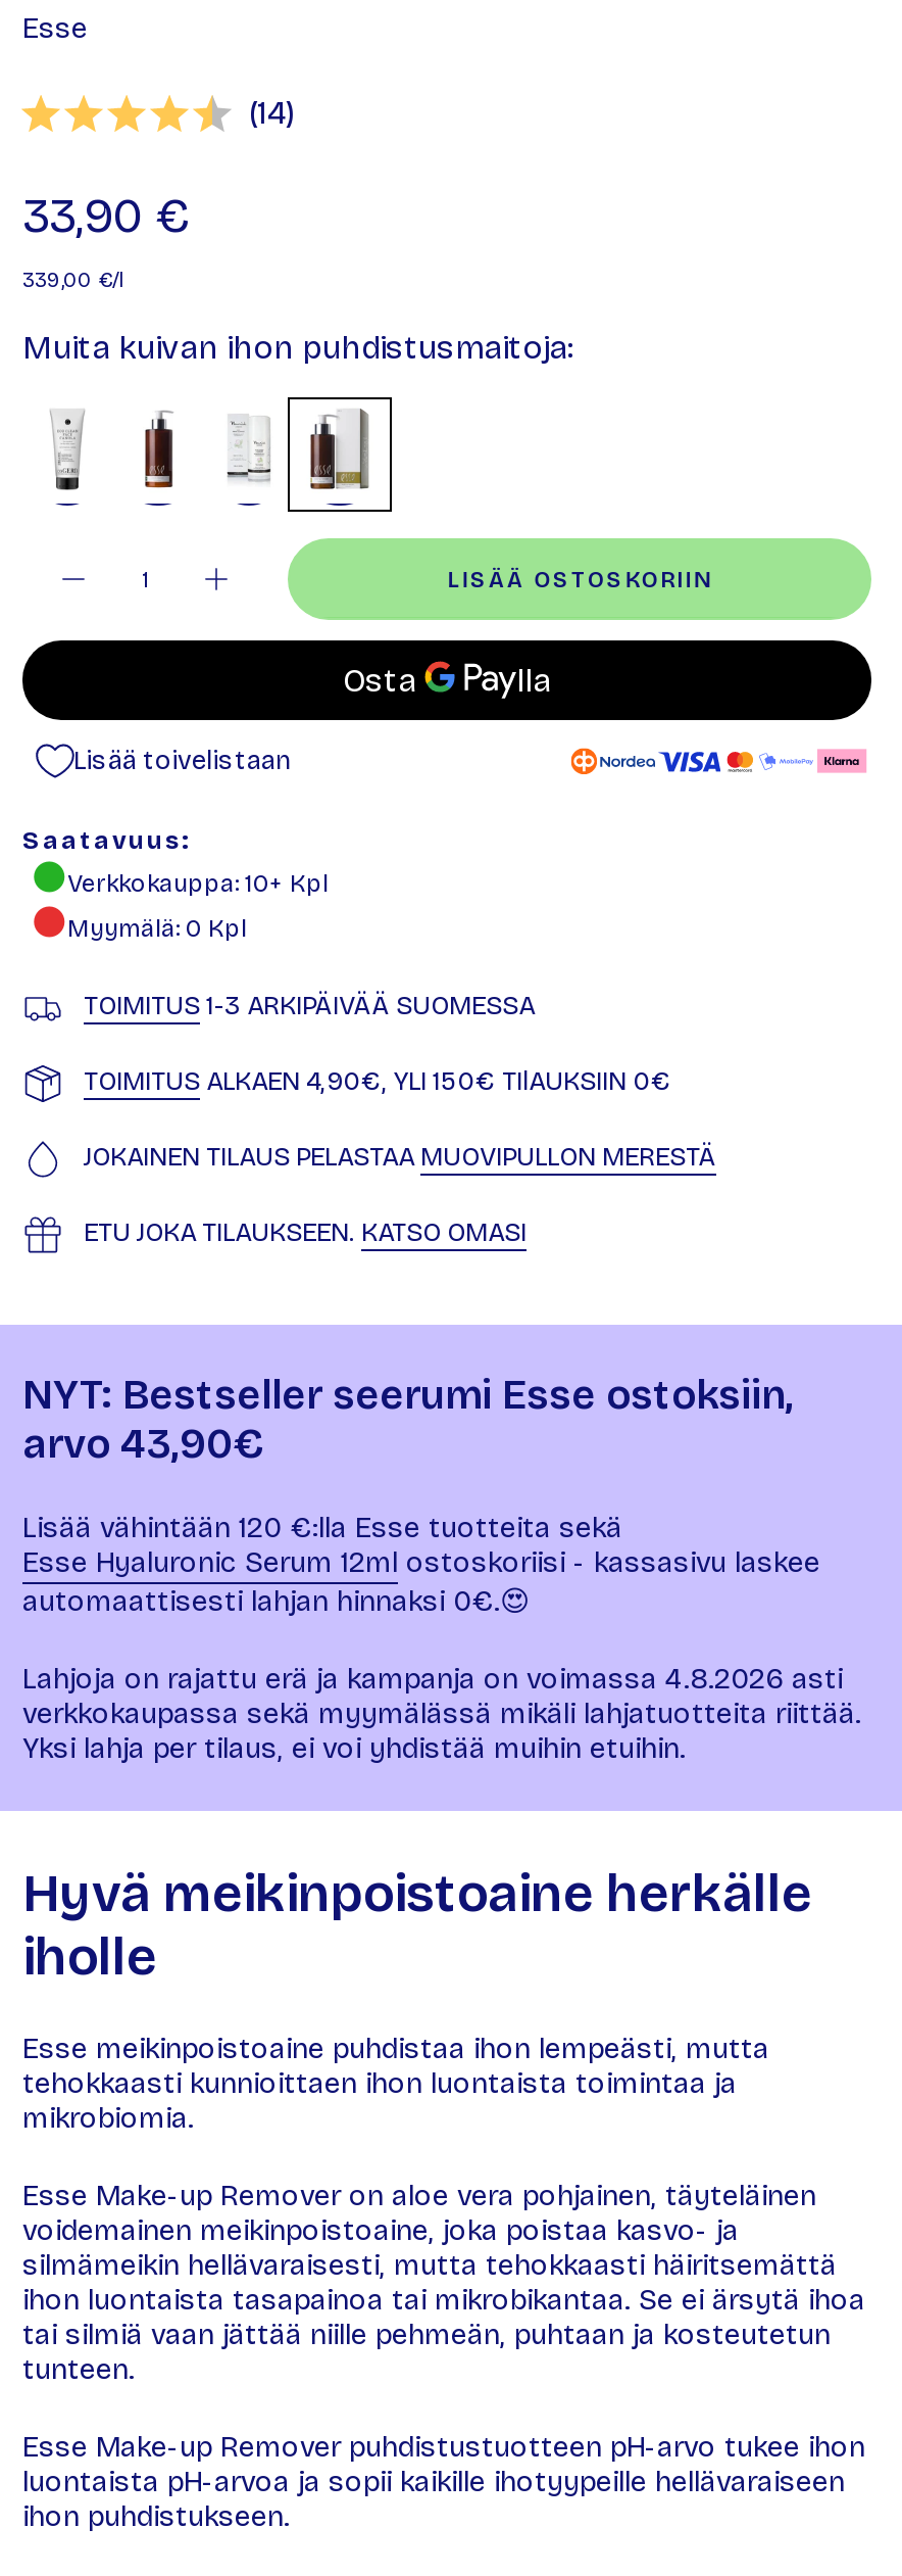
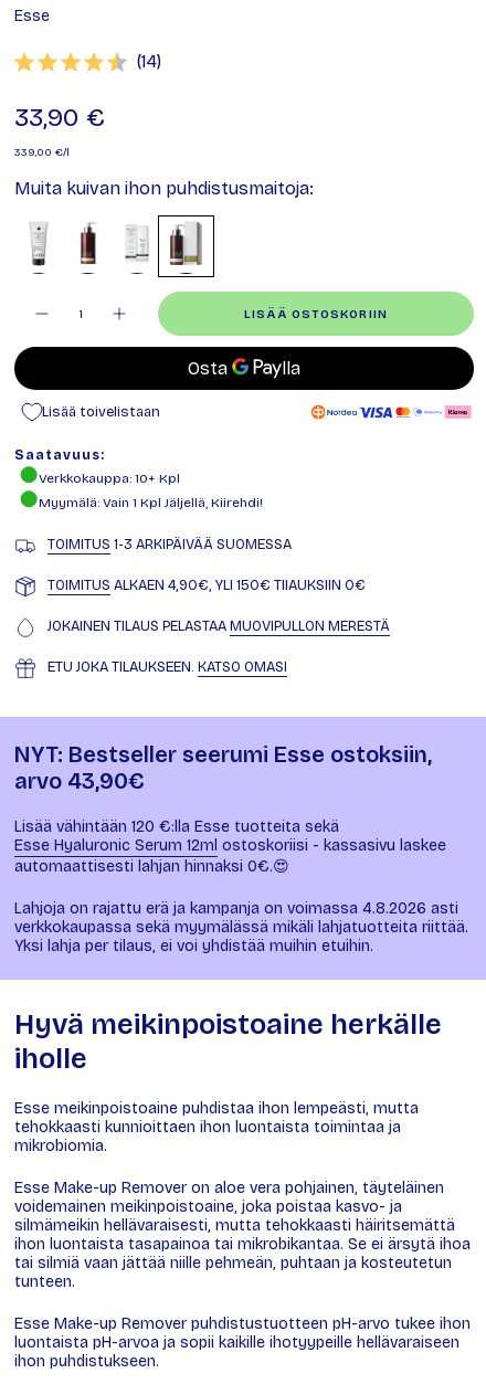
- Myymälä: 0 Kpl
+ Myymälä: Vain 1 Kpl Jäljellä, Kiirehdi!
